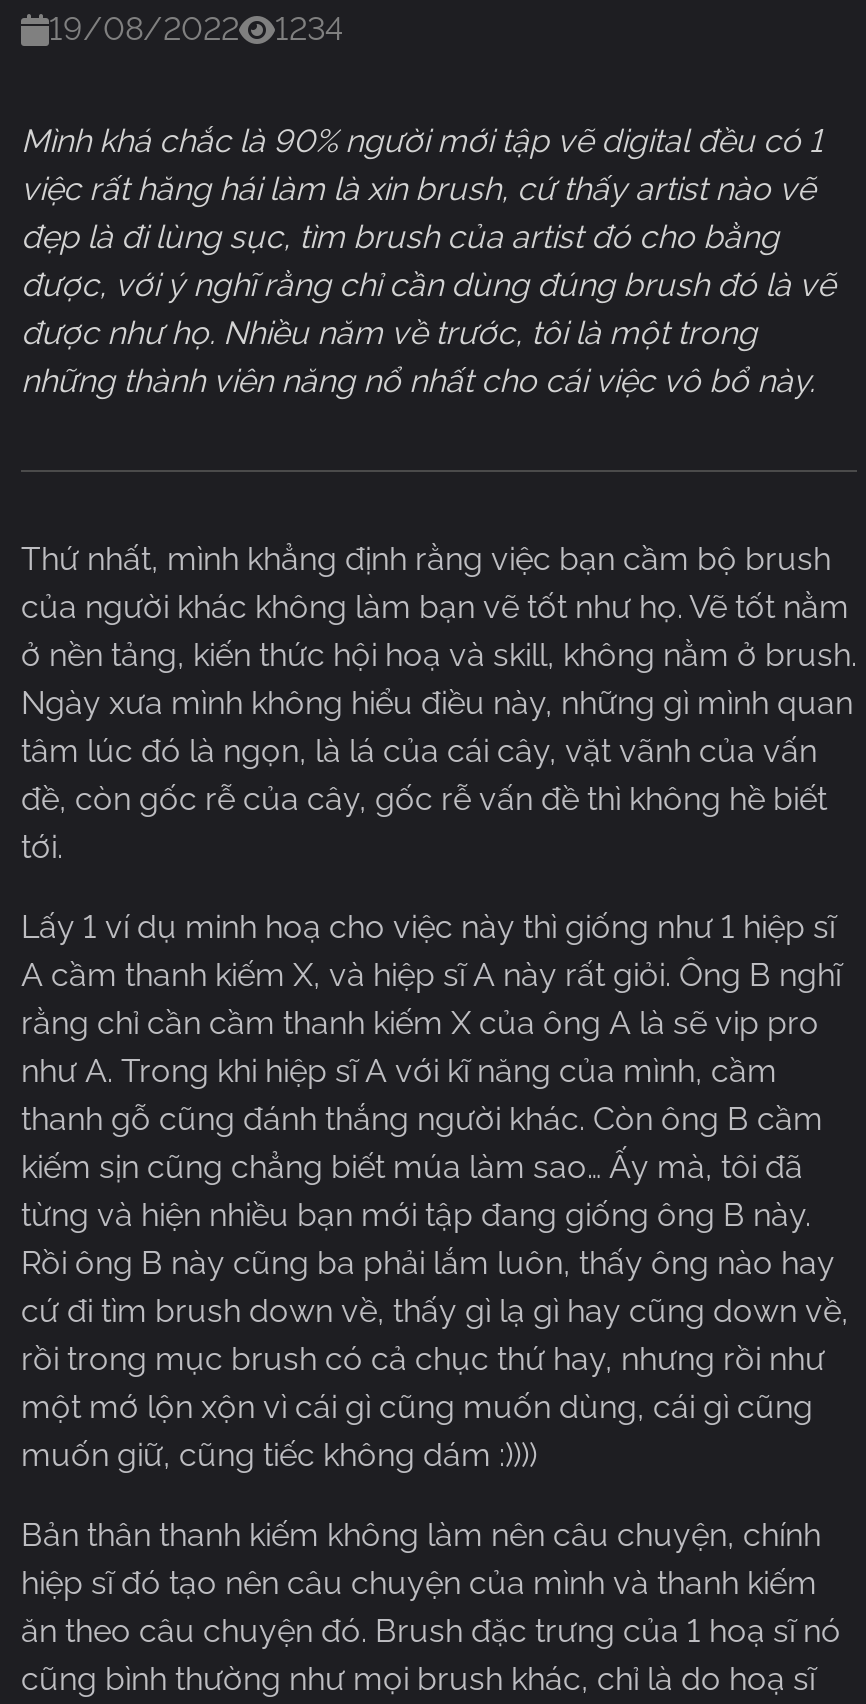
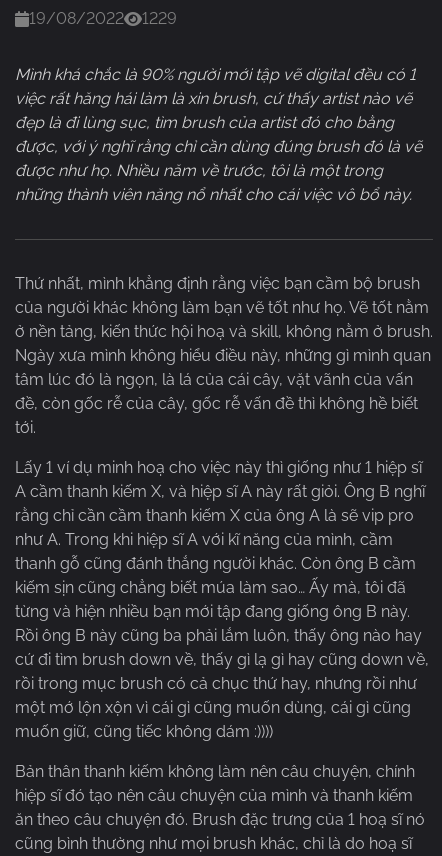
- 19/08/2022 1234
+ 19/08/2022 1229
